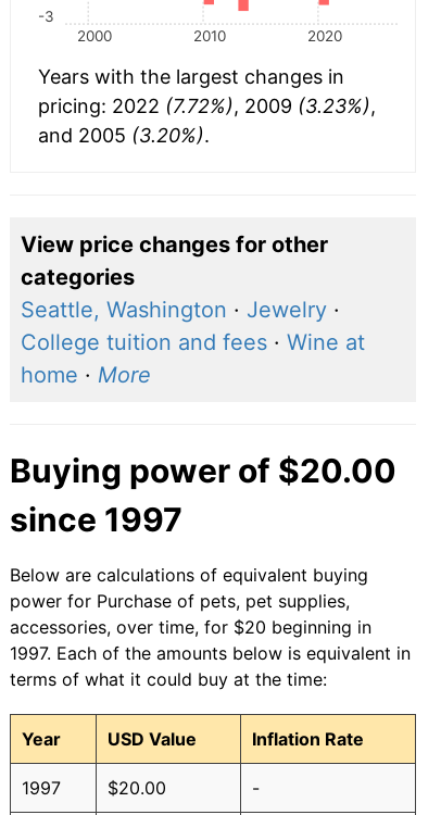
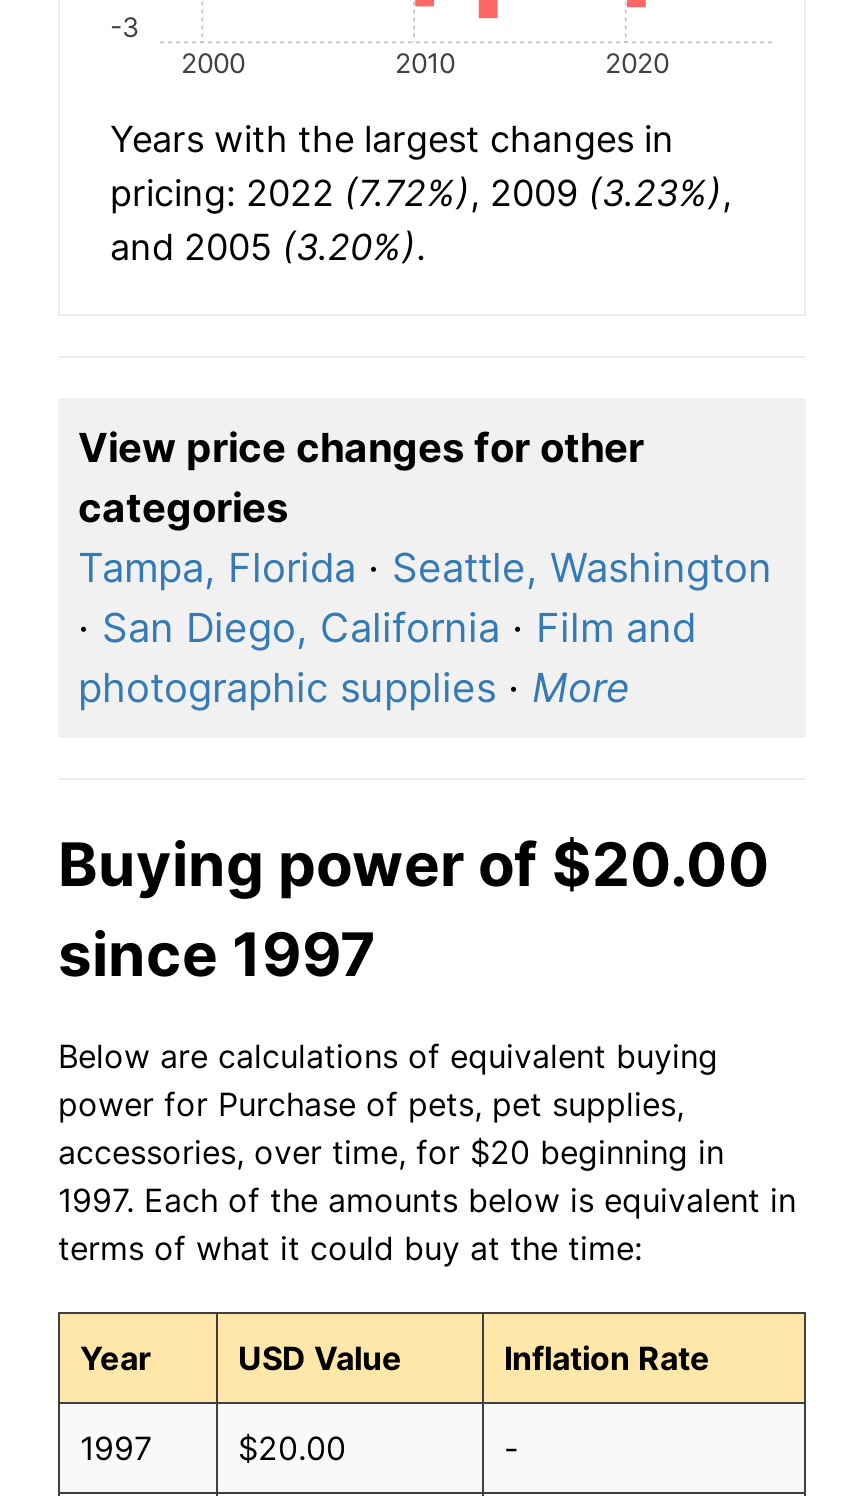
- Seattle, Washington · Jewelry ·
- College tuition and fees · Wine at
- home · More
+ Tampa, Florida · Seattle, Washington
+ · San Diego, California · Film and
+ photographic supplies · More
